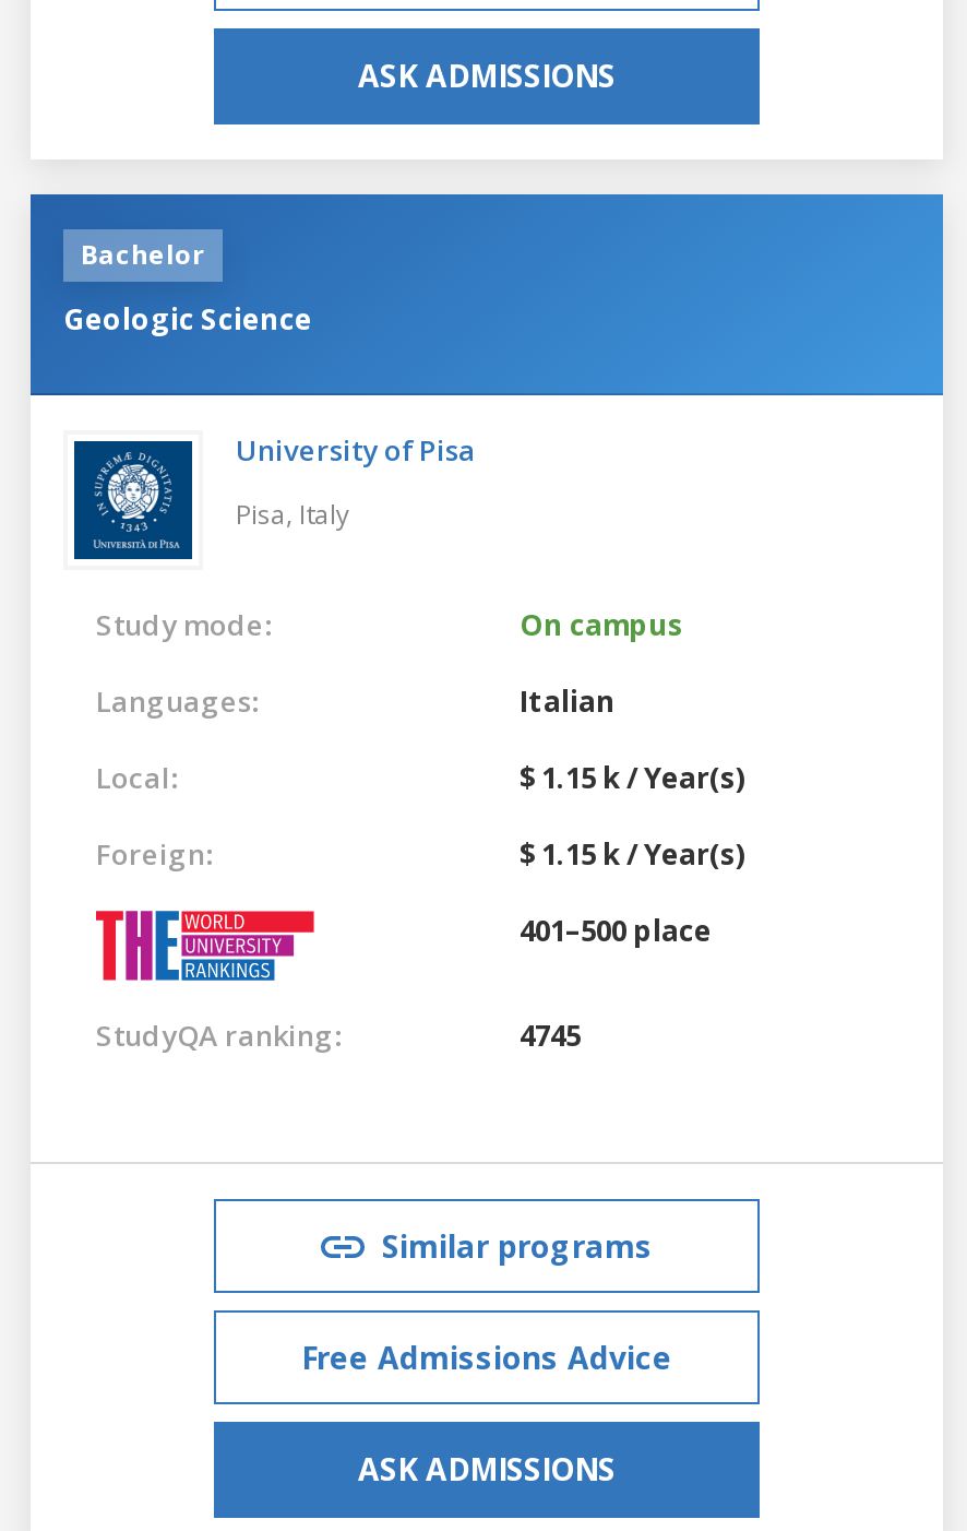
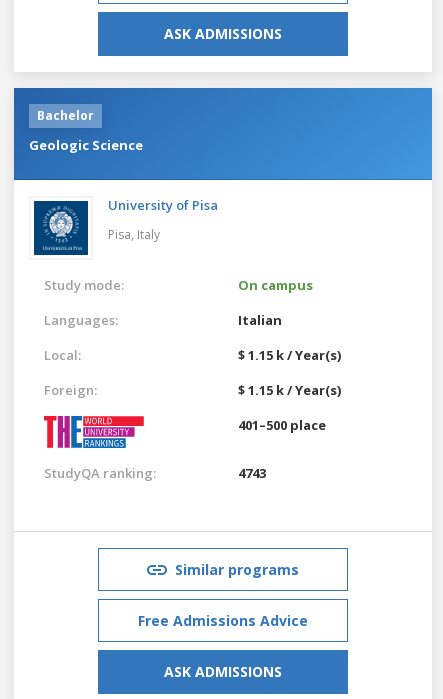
- 4745
+ 4743
